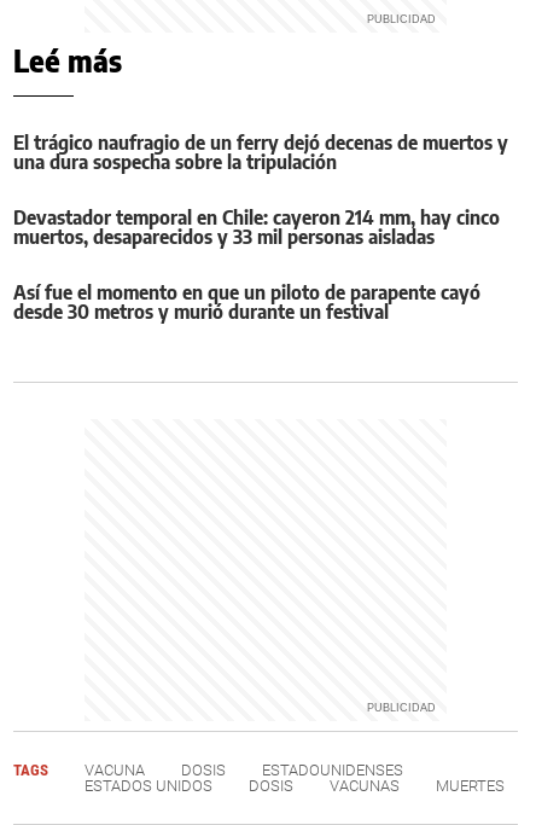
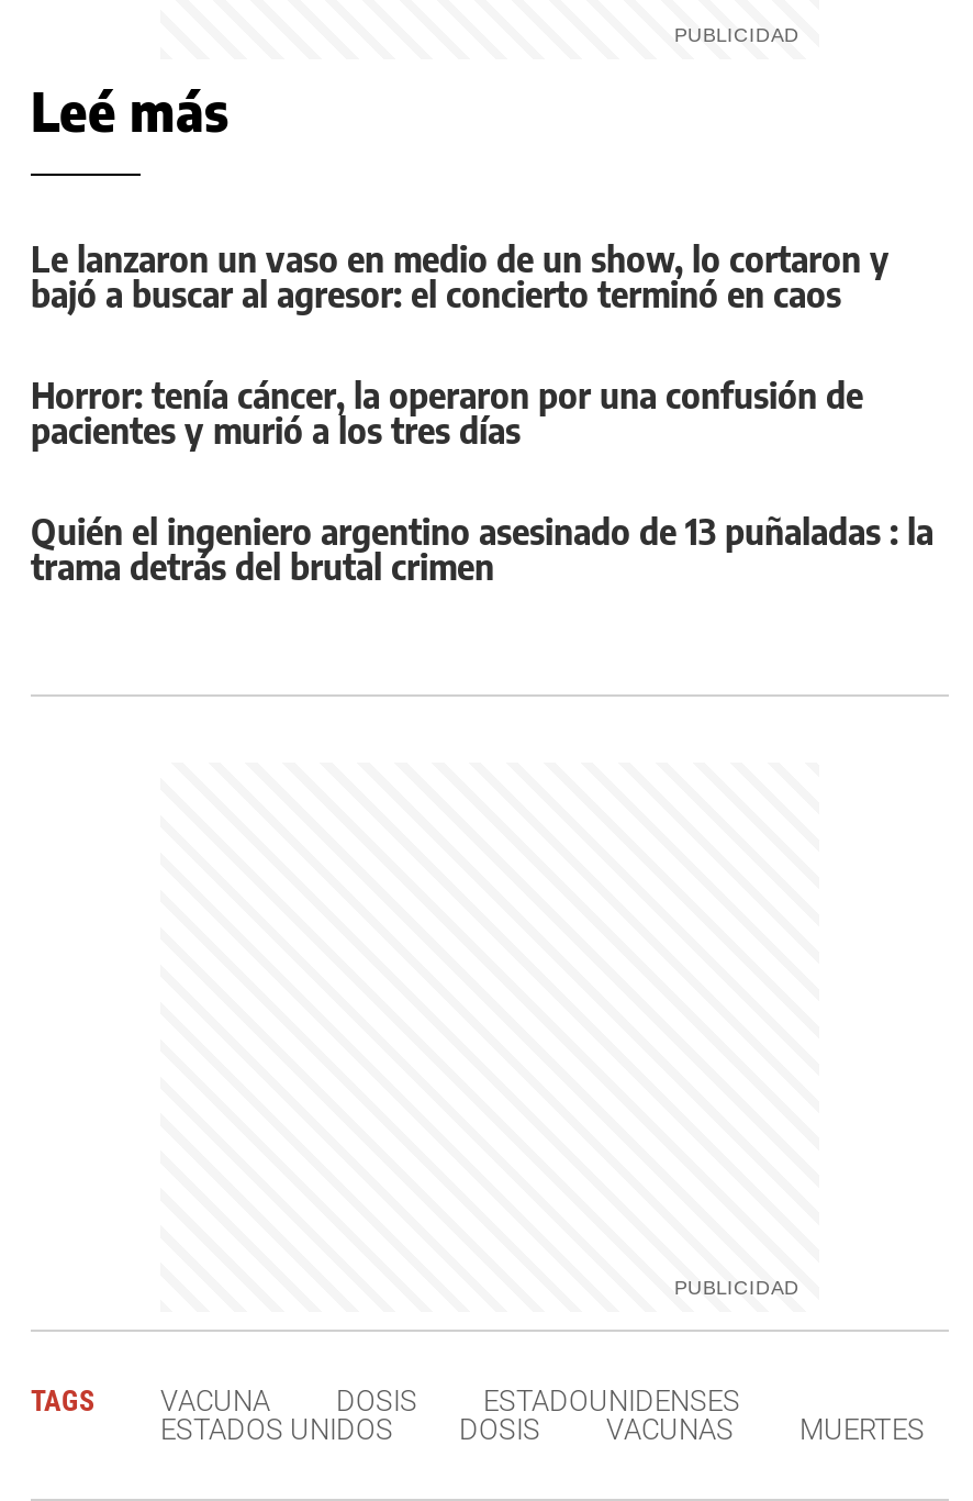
- El trágico naufragio de un ferry dejó decenas de muertos y
- una dura sospecha sobre la tripulación
+ Le lanzaron un vaso en medio de un show, lo cortaron y
+ bajó a buscar al agresor: el concierto terminó en caos

- Devastador temporal en Chile: cayeron 214 mm, hay cinco
- muertos, desaparecidos y 33 mil personas aisladas
+ Horror: tenía cáncer, la operaron por una confusión de
+ pacientes y murió a los tres días

- Así fue el momento en que un piloto de parapente cayó
- desde 30 metros y murió durante un festival
+ Quién el ingeniero argentino asesinado de 13 puñaladas : la
+ trama detrás del brutal crimen
